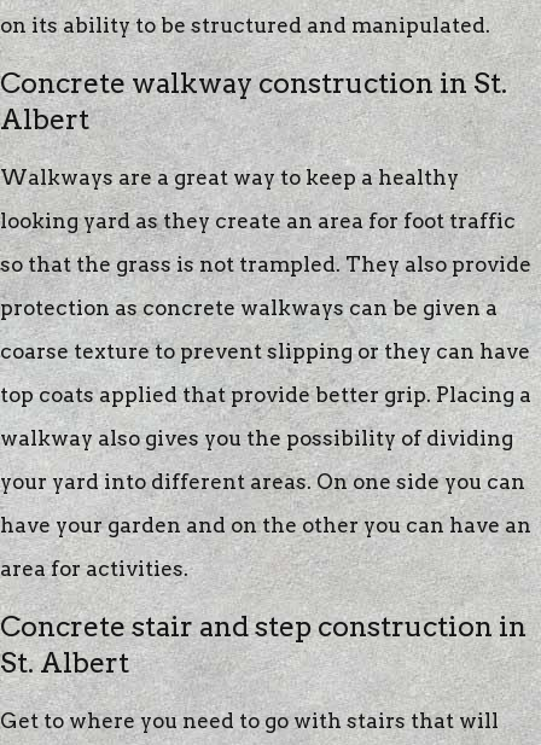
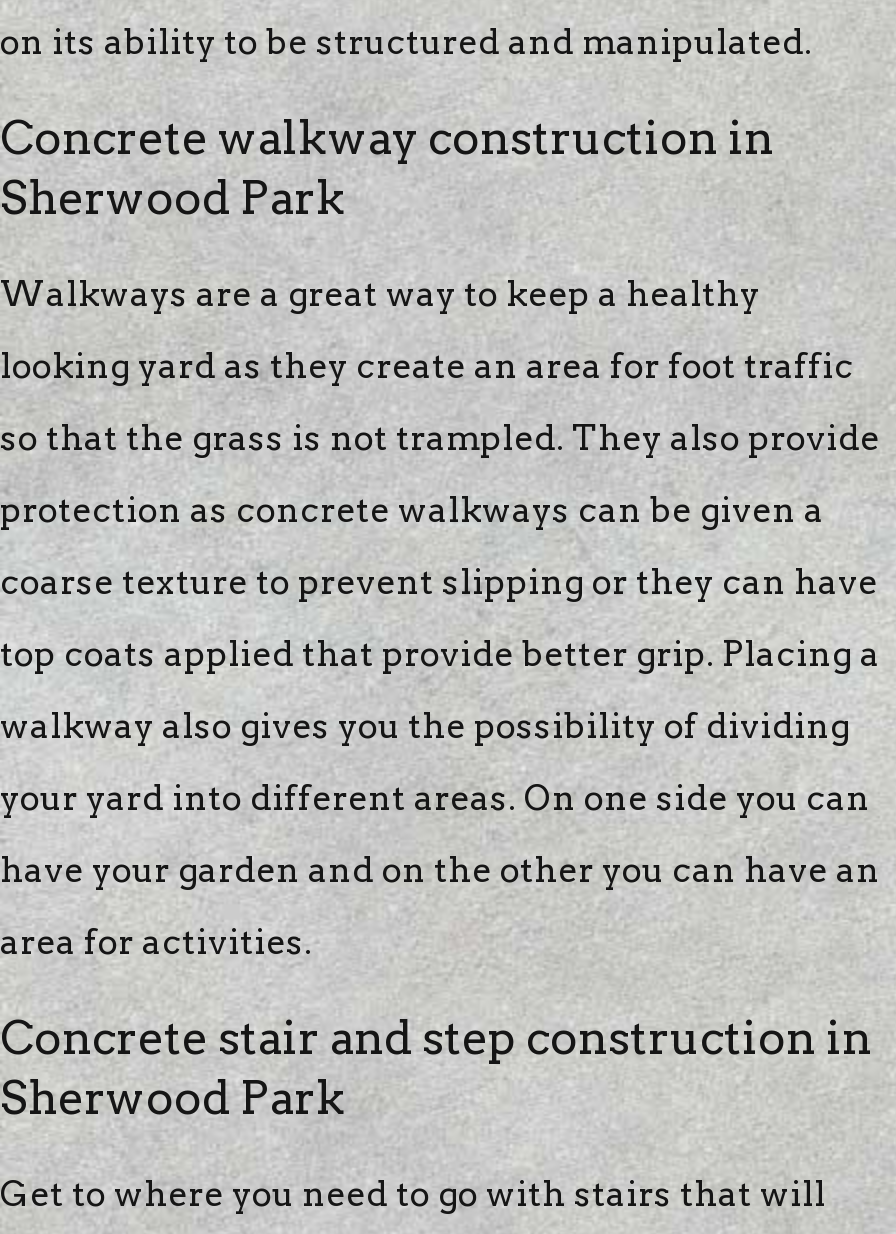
- Concrete walkway construction in St.
- Albert
+ Concrete walkway construction in
+ Sherwood Park

- St. Albert
+ Sherwood Park
